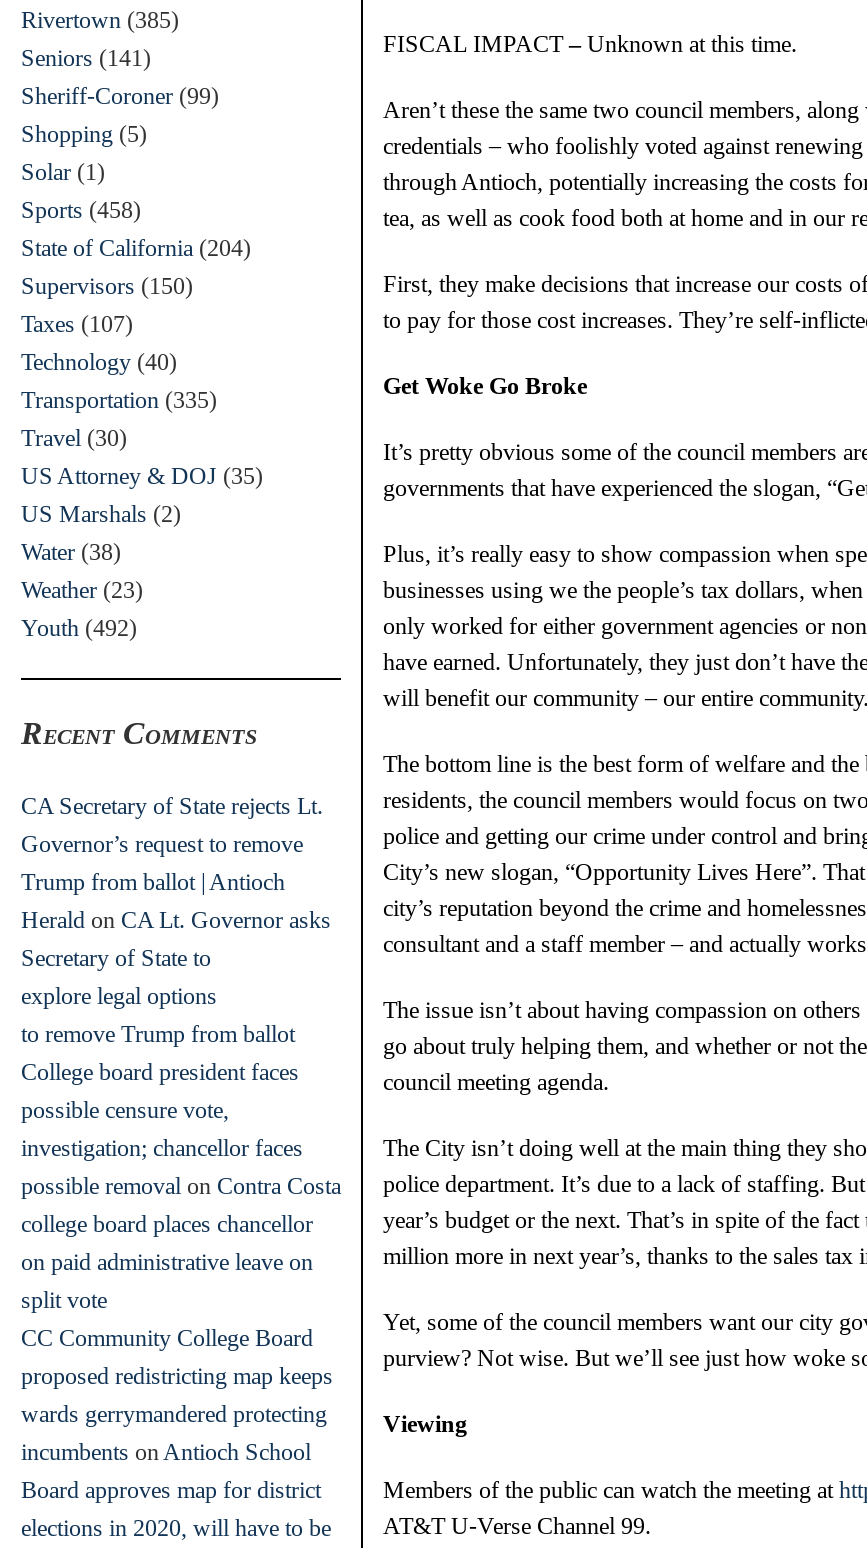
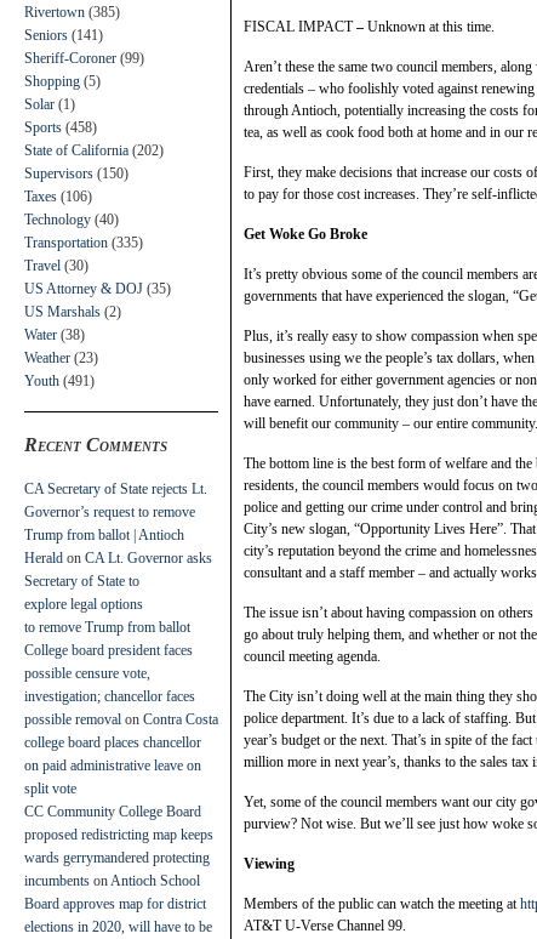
- State of California (204)
+ State of California (202)

- Taxes (107)
+ Taxes (106)

- Youth (492)
+ Youth (491)
